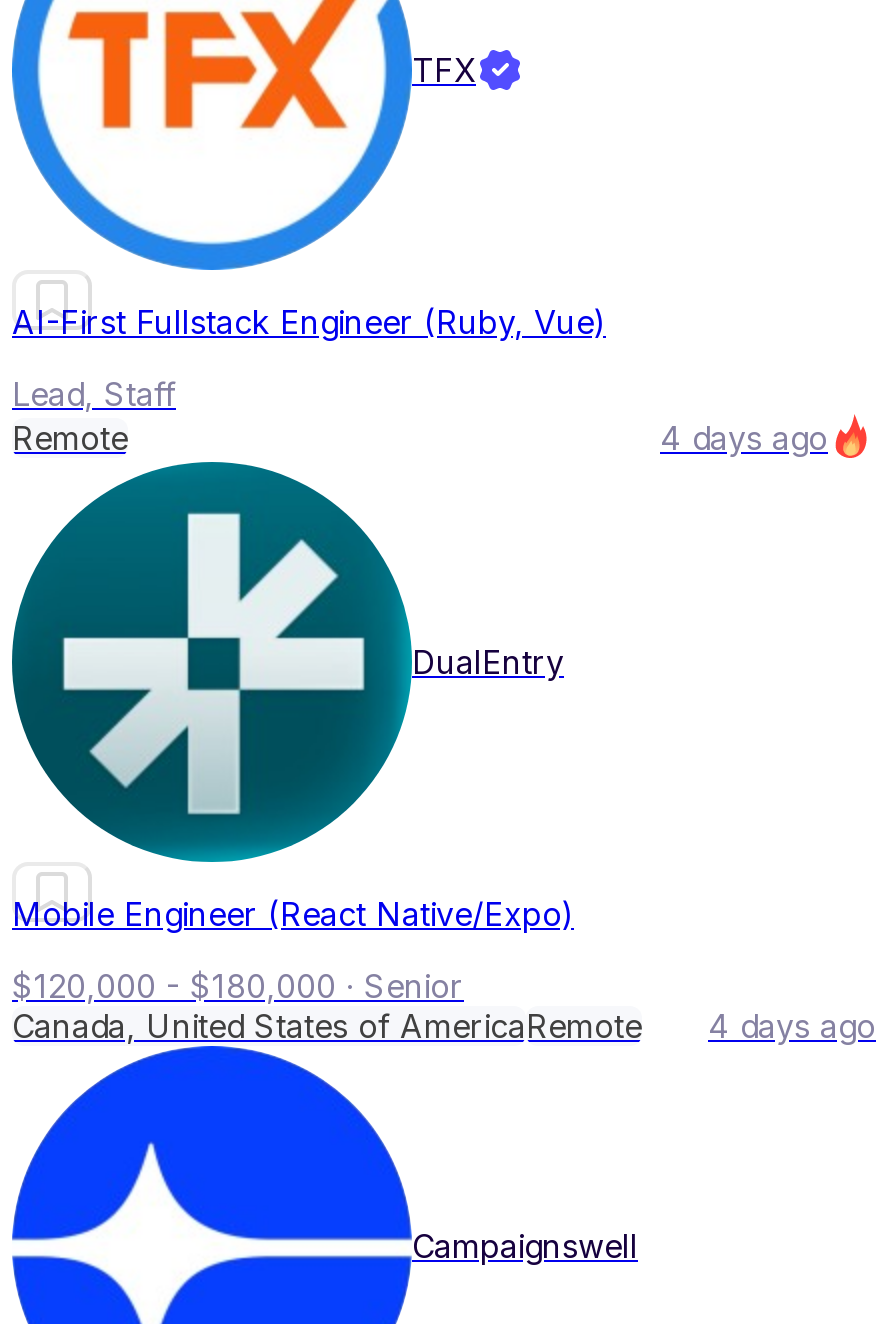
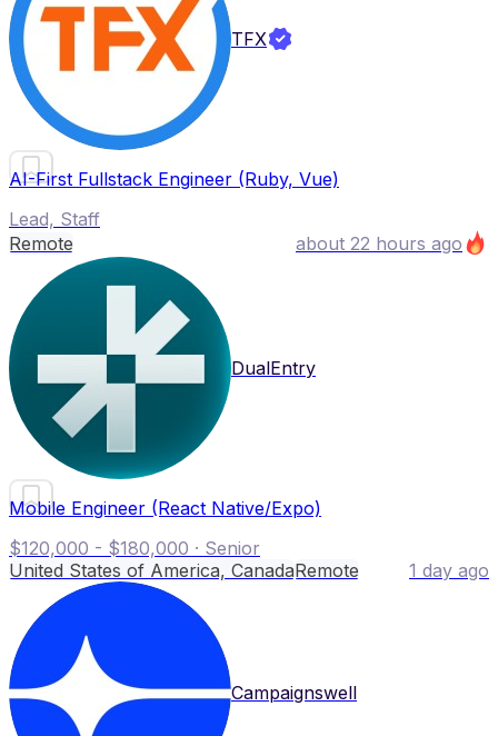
- 4 days ago
+ about 22 hours ago

- Canada, United States of AmericaRemote
+ United States of America, CanadaRemote

- 4 days ago
+ 1 day ago
